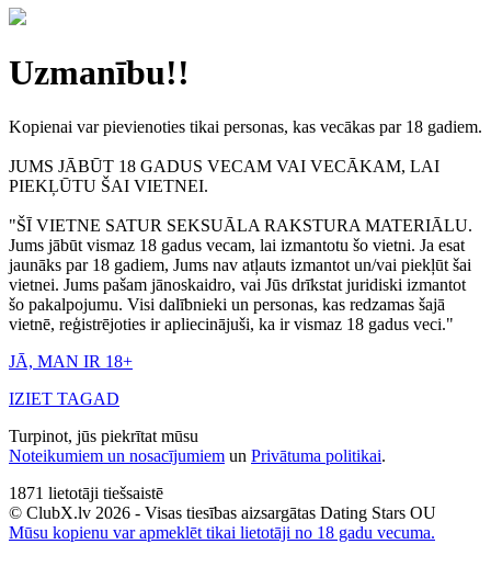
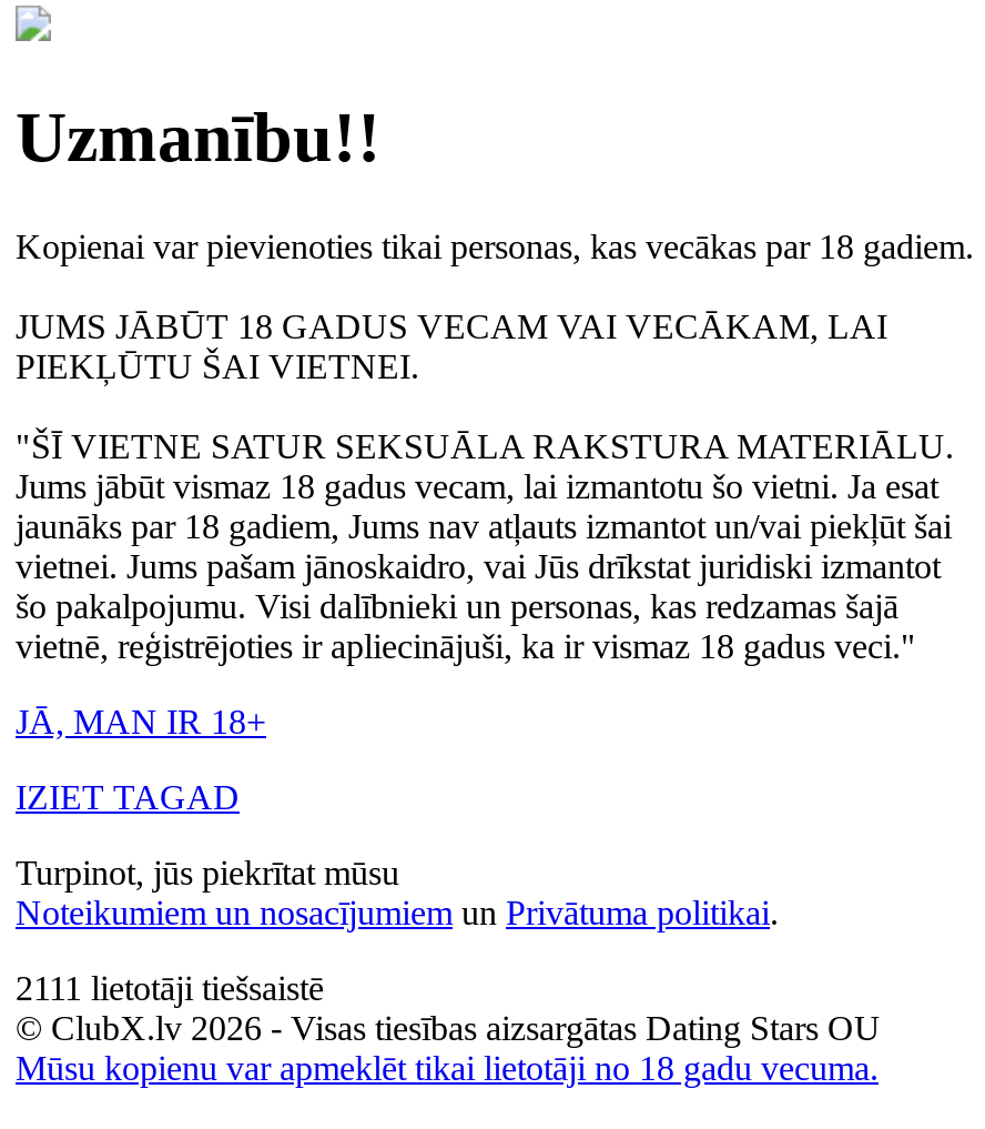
- 1871 lietotāji tiešsaistē
+ 2111 lietotāji tiešsaistē
